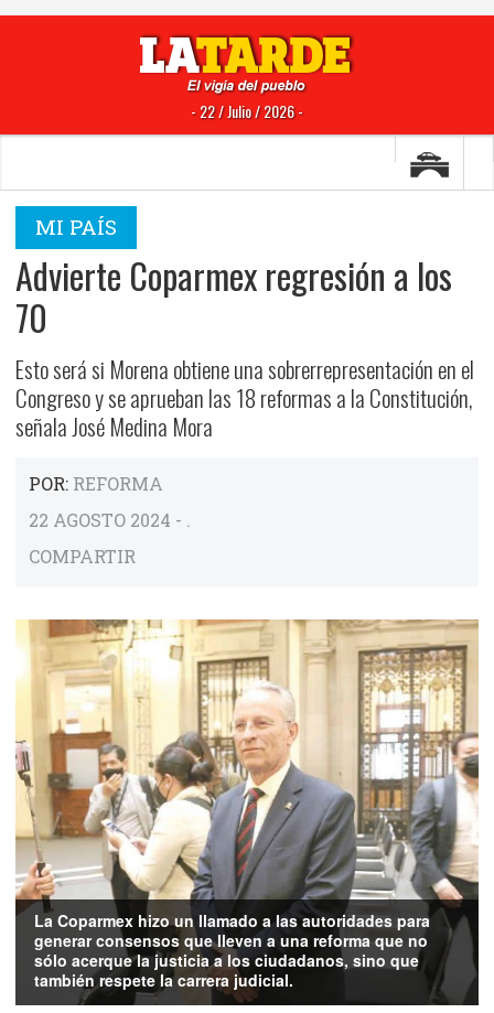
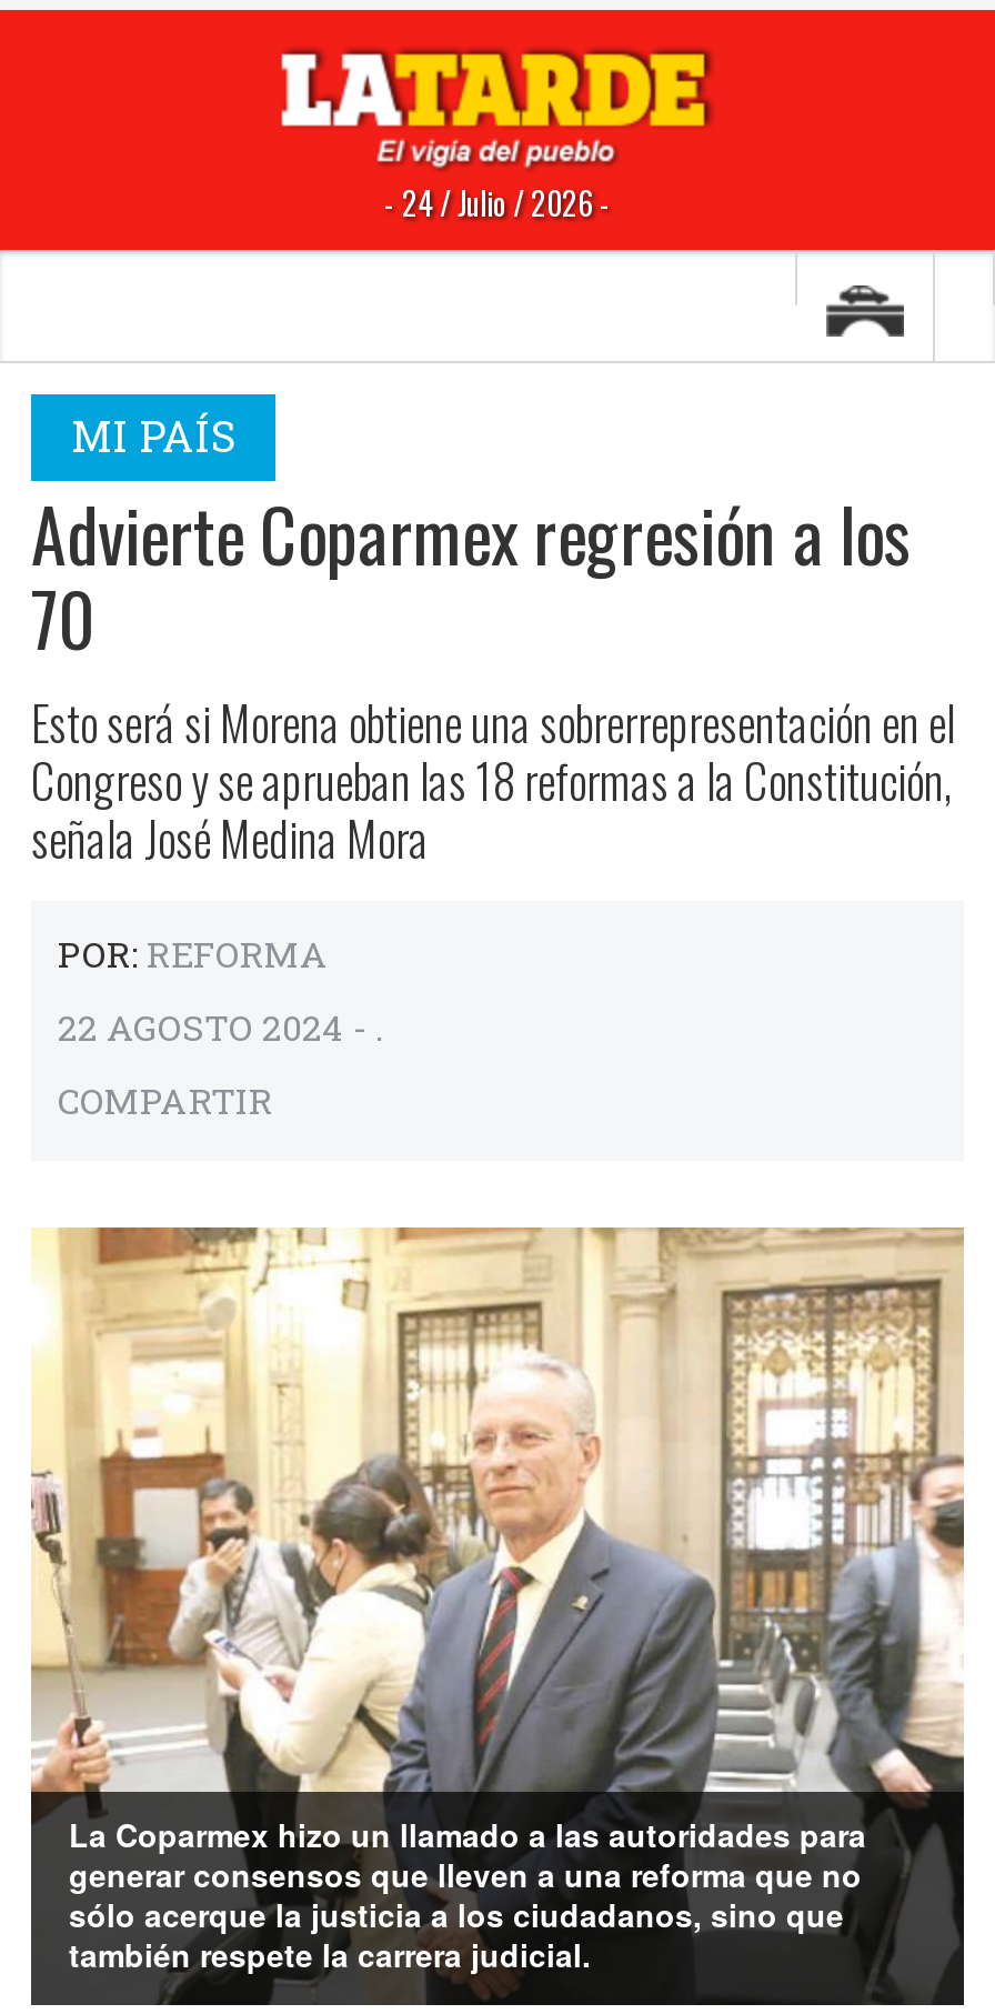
- - 22 / Julio / 2026 -
+ - 24 / Julio / 2026 -
